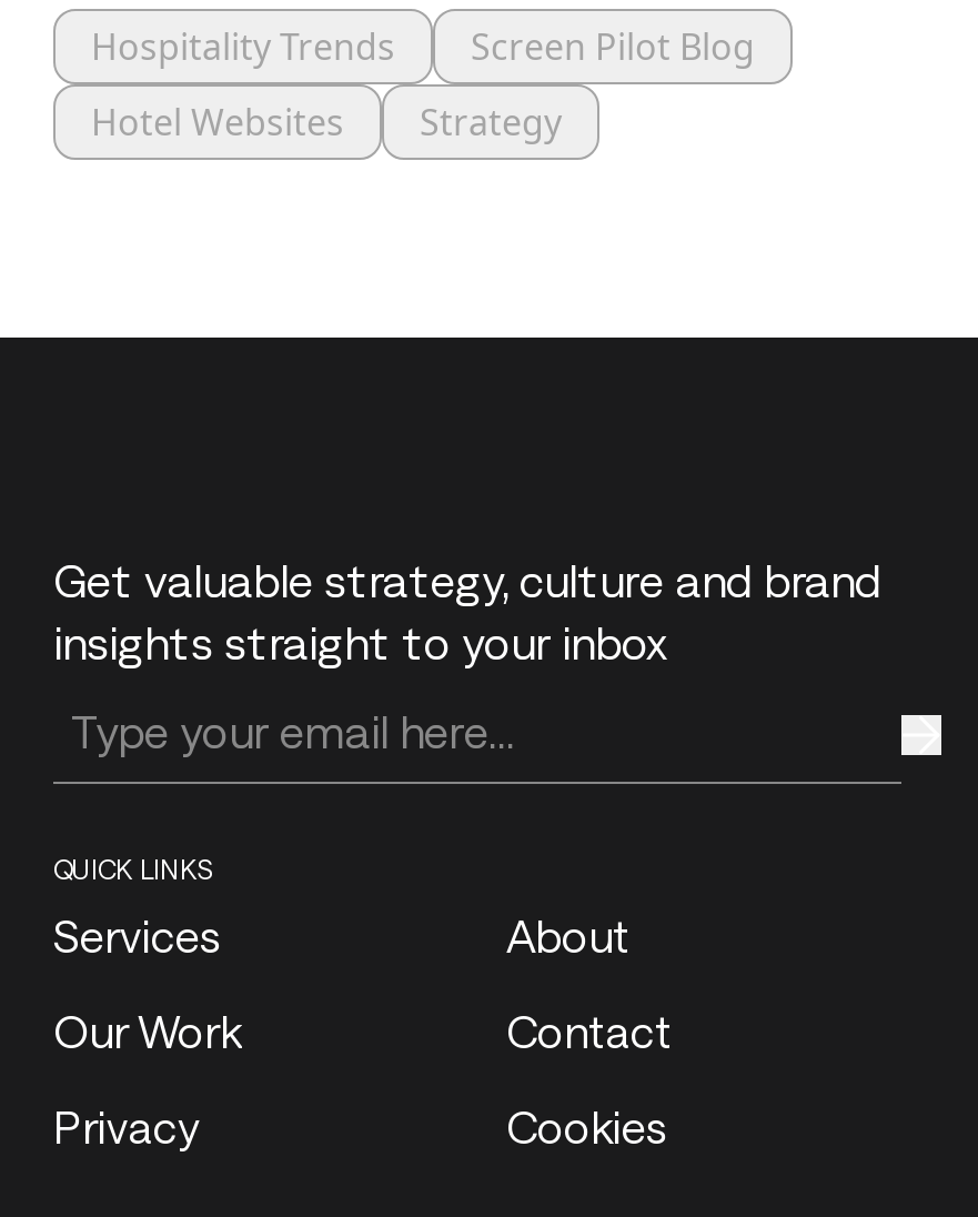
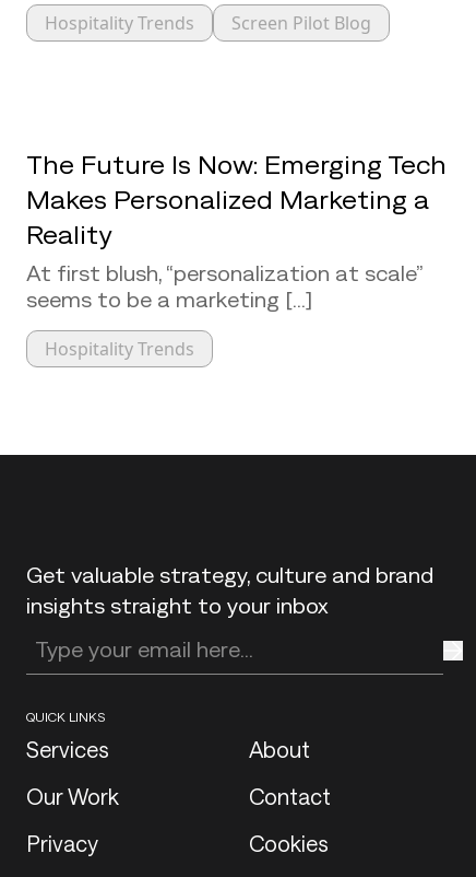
- Hotel Websites
- Strategy
+ The Future Is Now: Emerging Tech
+ Makes Personalized Marketing a
+ Reality
+ At first blush, “personalization at scale”
+ seems to be a marketing [...]
+ Hospitality Trends
